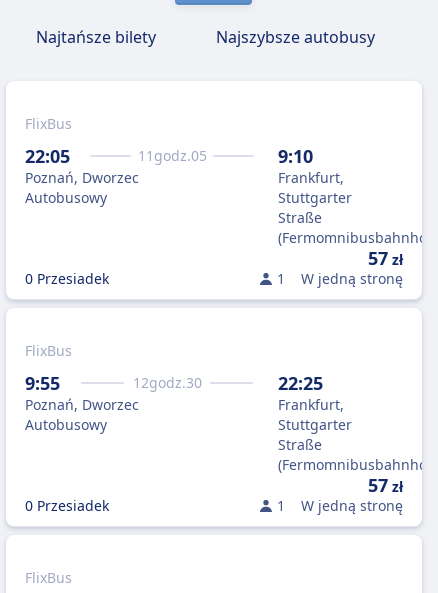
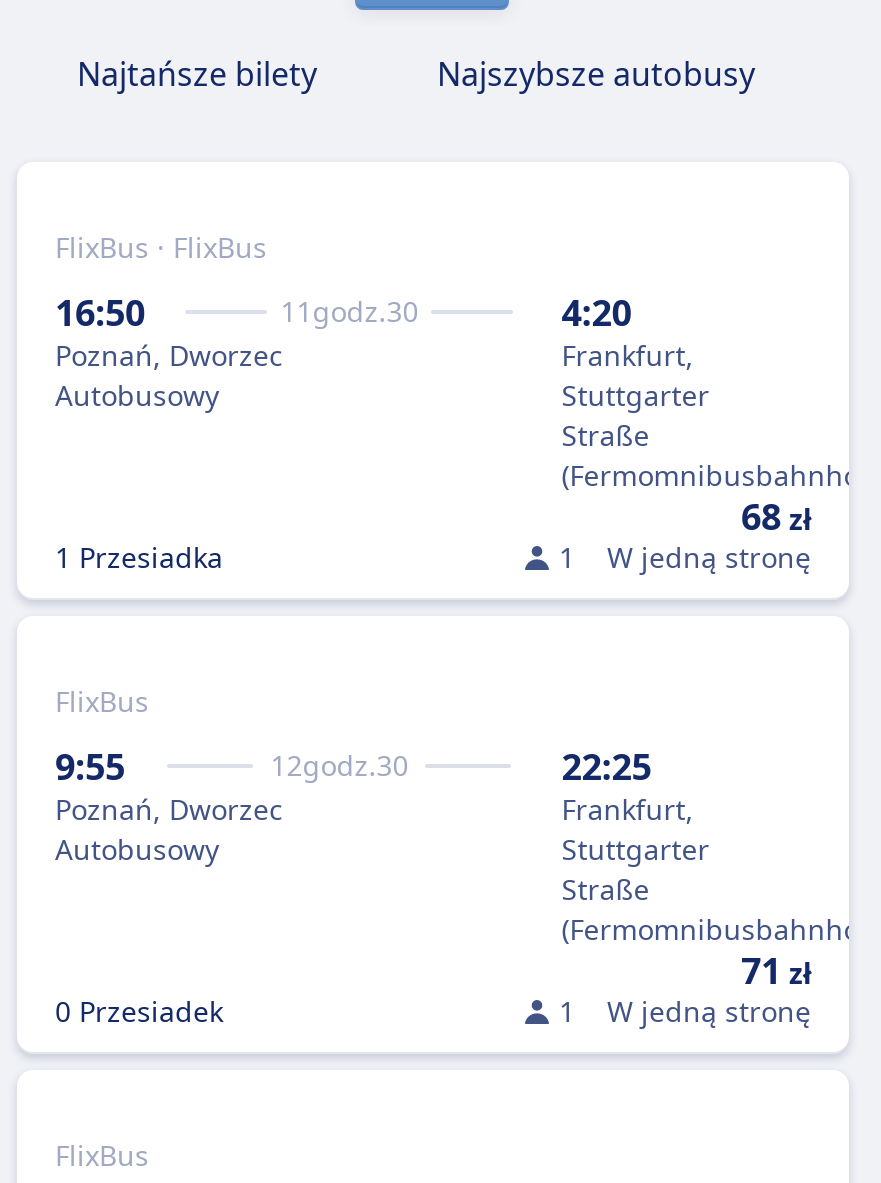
- FlixBus
+ FlixBus · FlixBus

- 22:05
- 11 godz.05
+ 16:50
+ 11 godz.30

- 9:10
+ 4:20

- 57 zł
+ 68 zł

- 0 Przesiadek
+ 1 Przesiadka

- 57 zł
+ 71 zł
